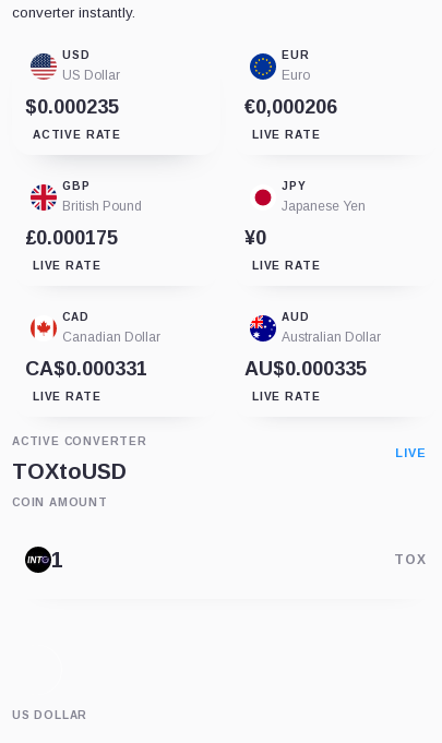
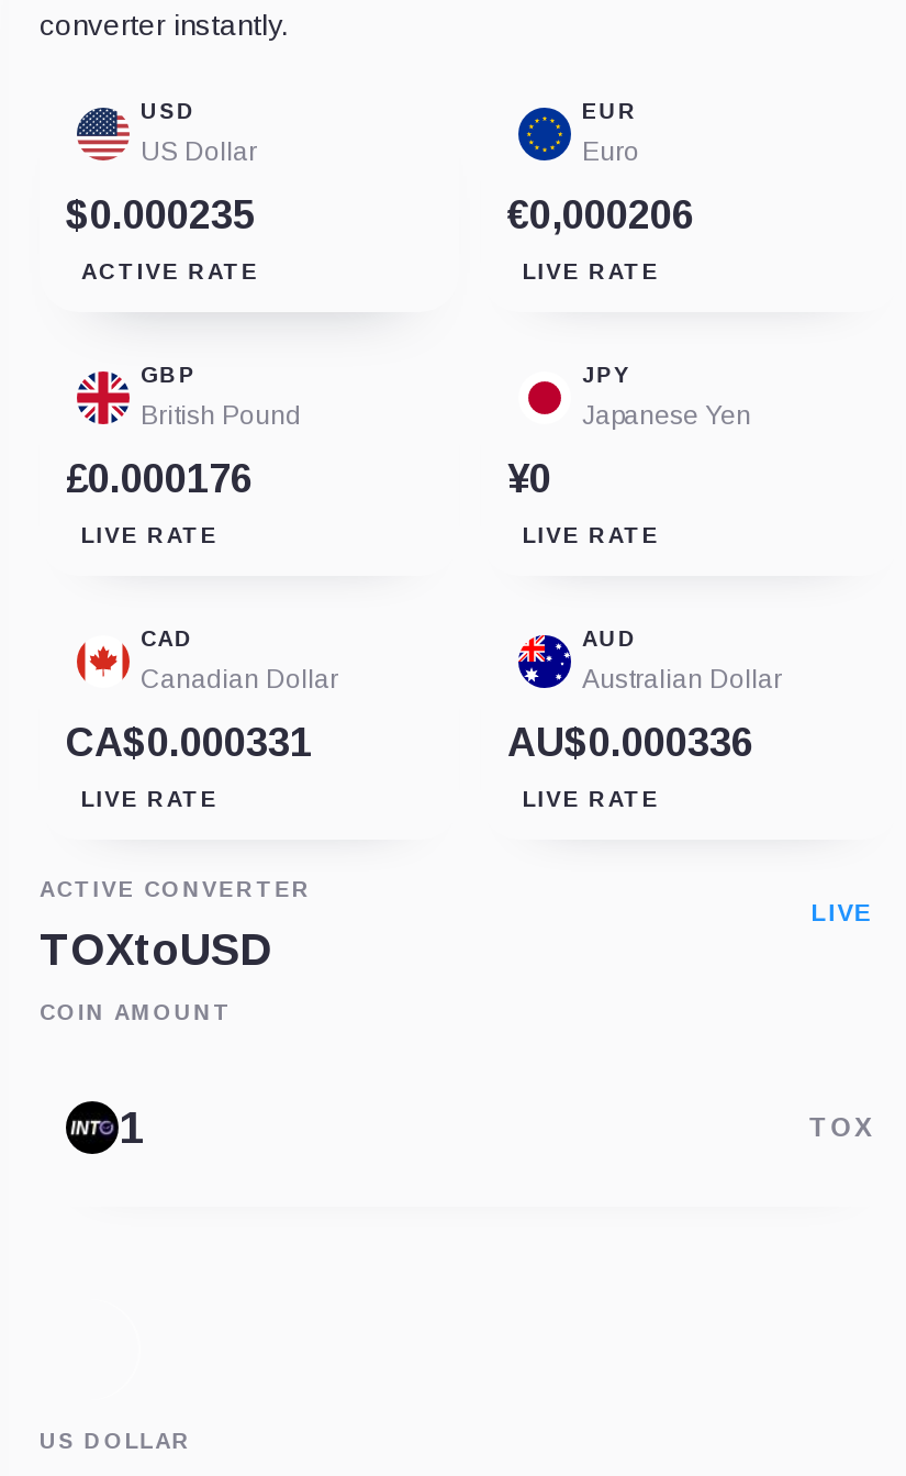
- £0.000175
+ £0.000176

- AU$0.000335
+ AU$0.000336
